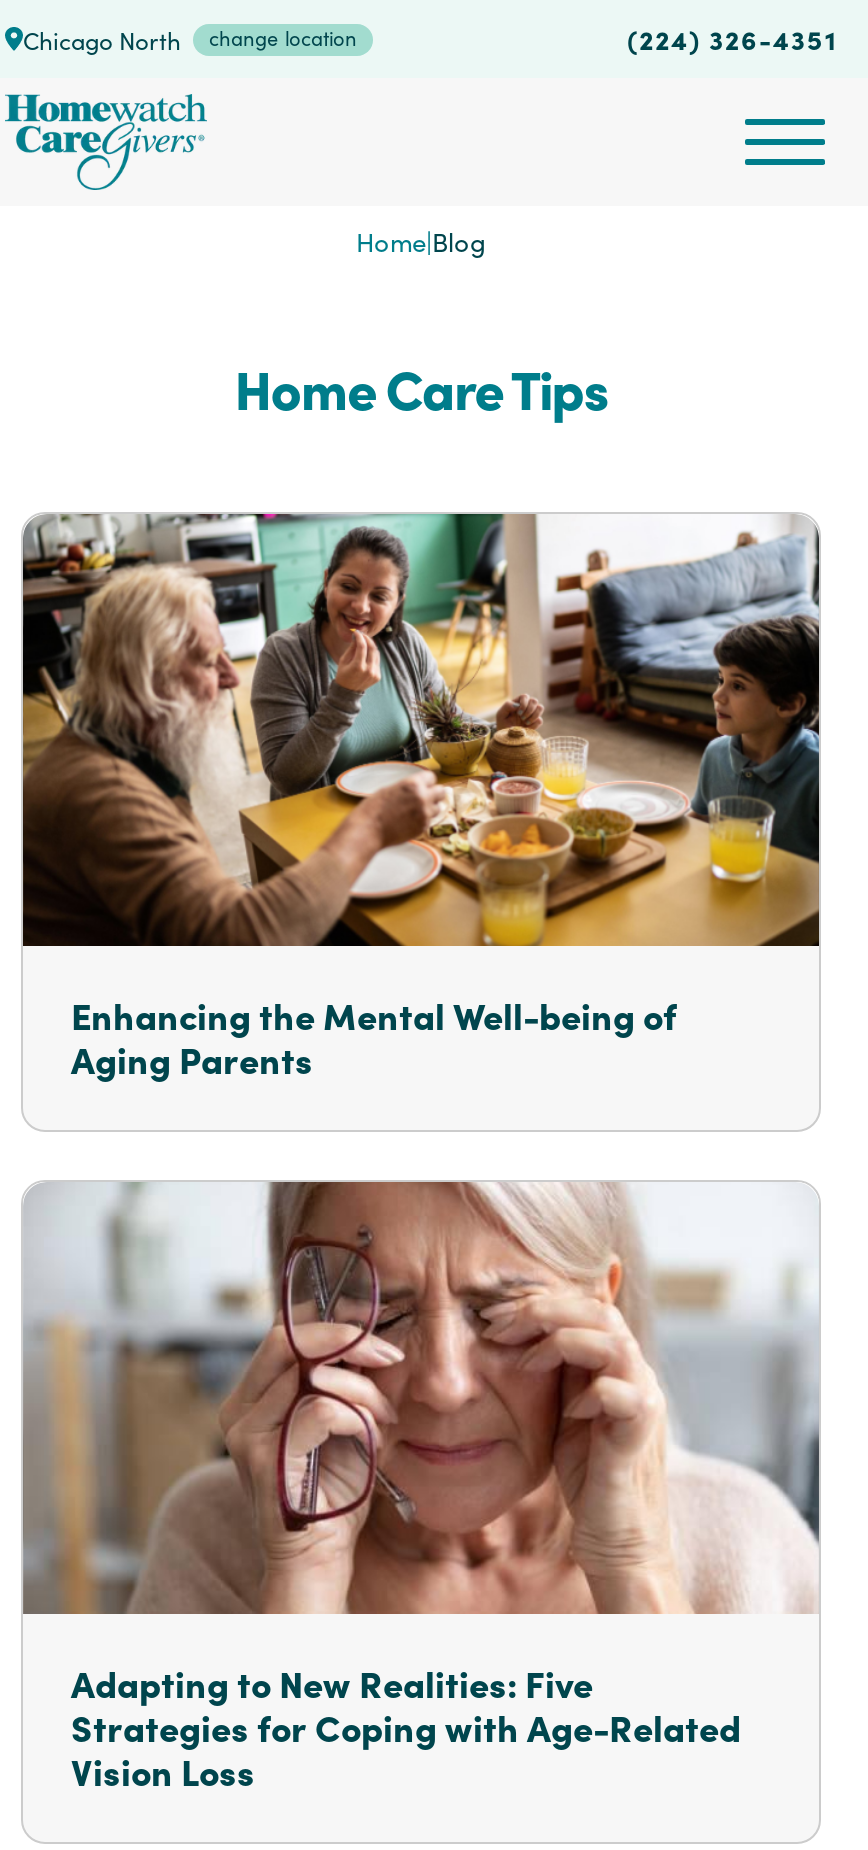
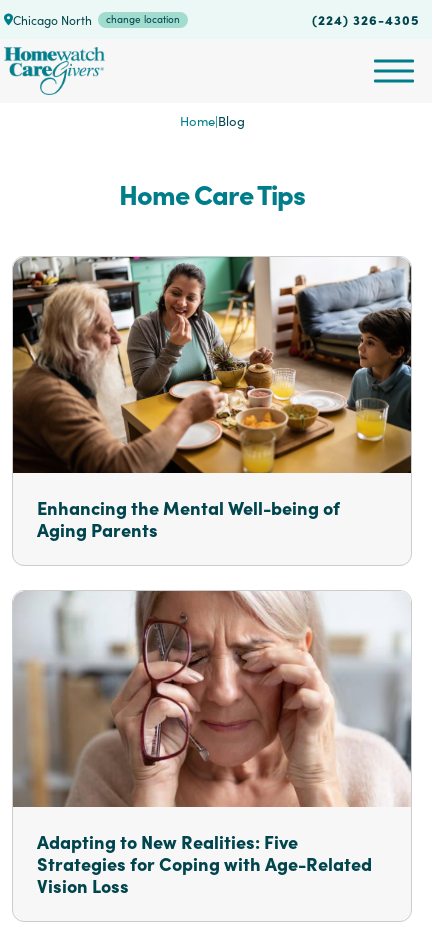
- (224) 326-4351
+ (224) 326-4305
